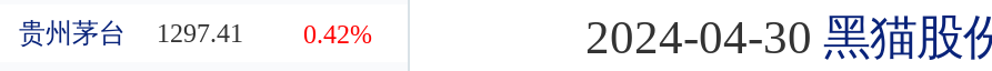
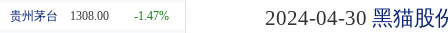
- 1297.41
+ 1308.00

- 0.42%
+ -1.47%
